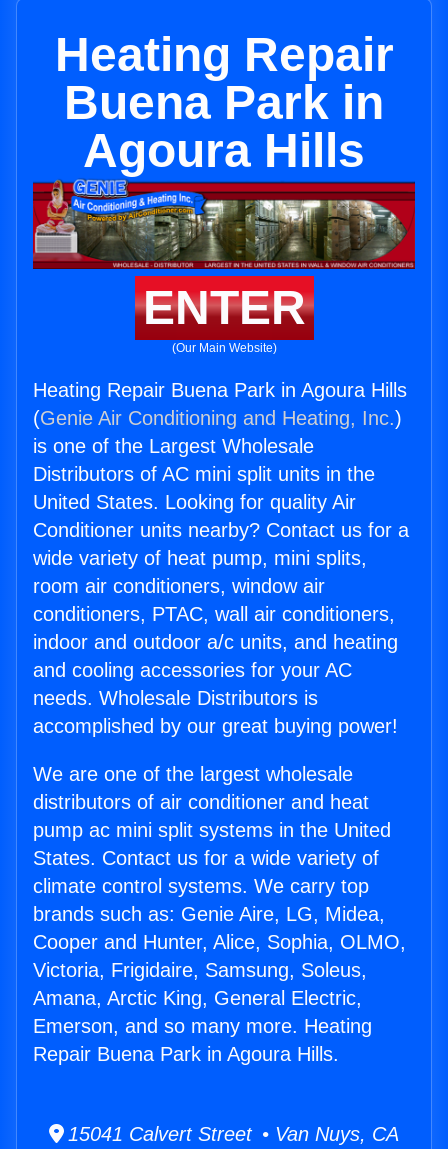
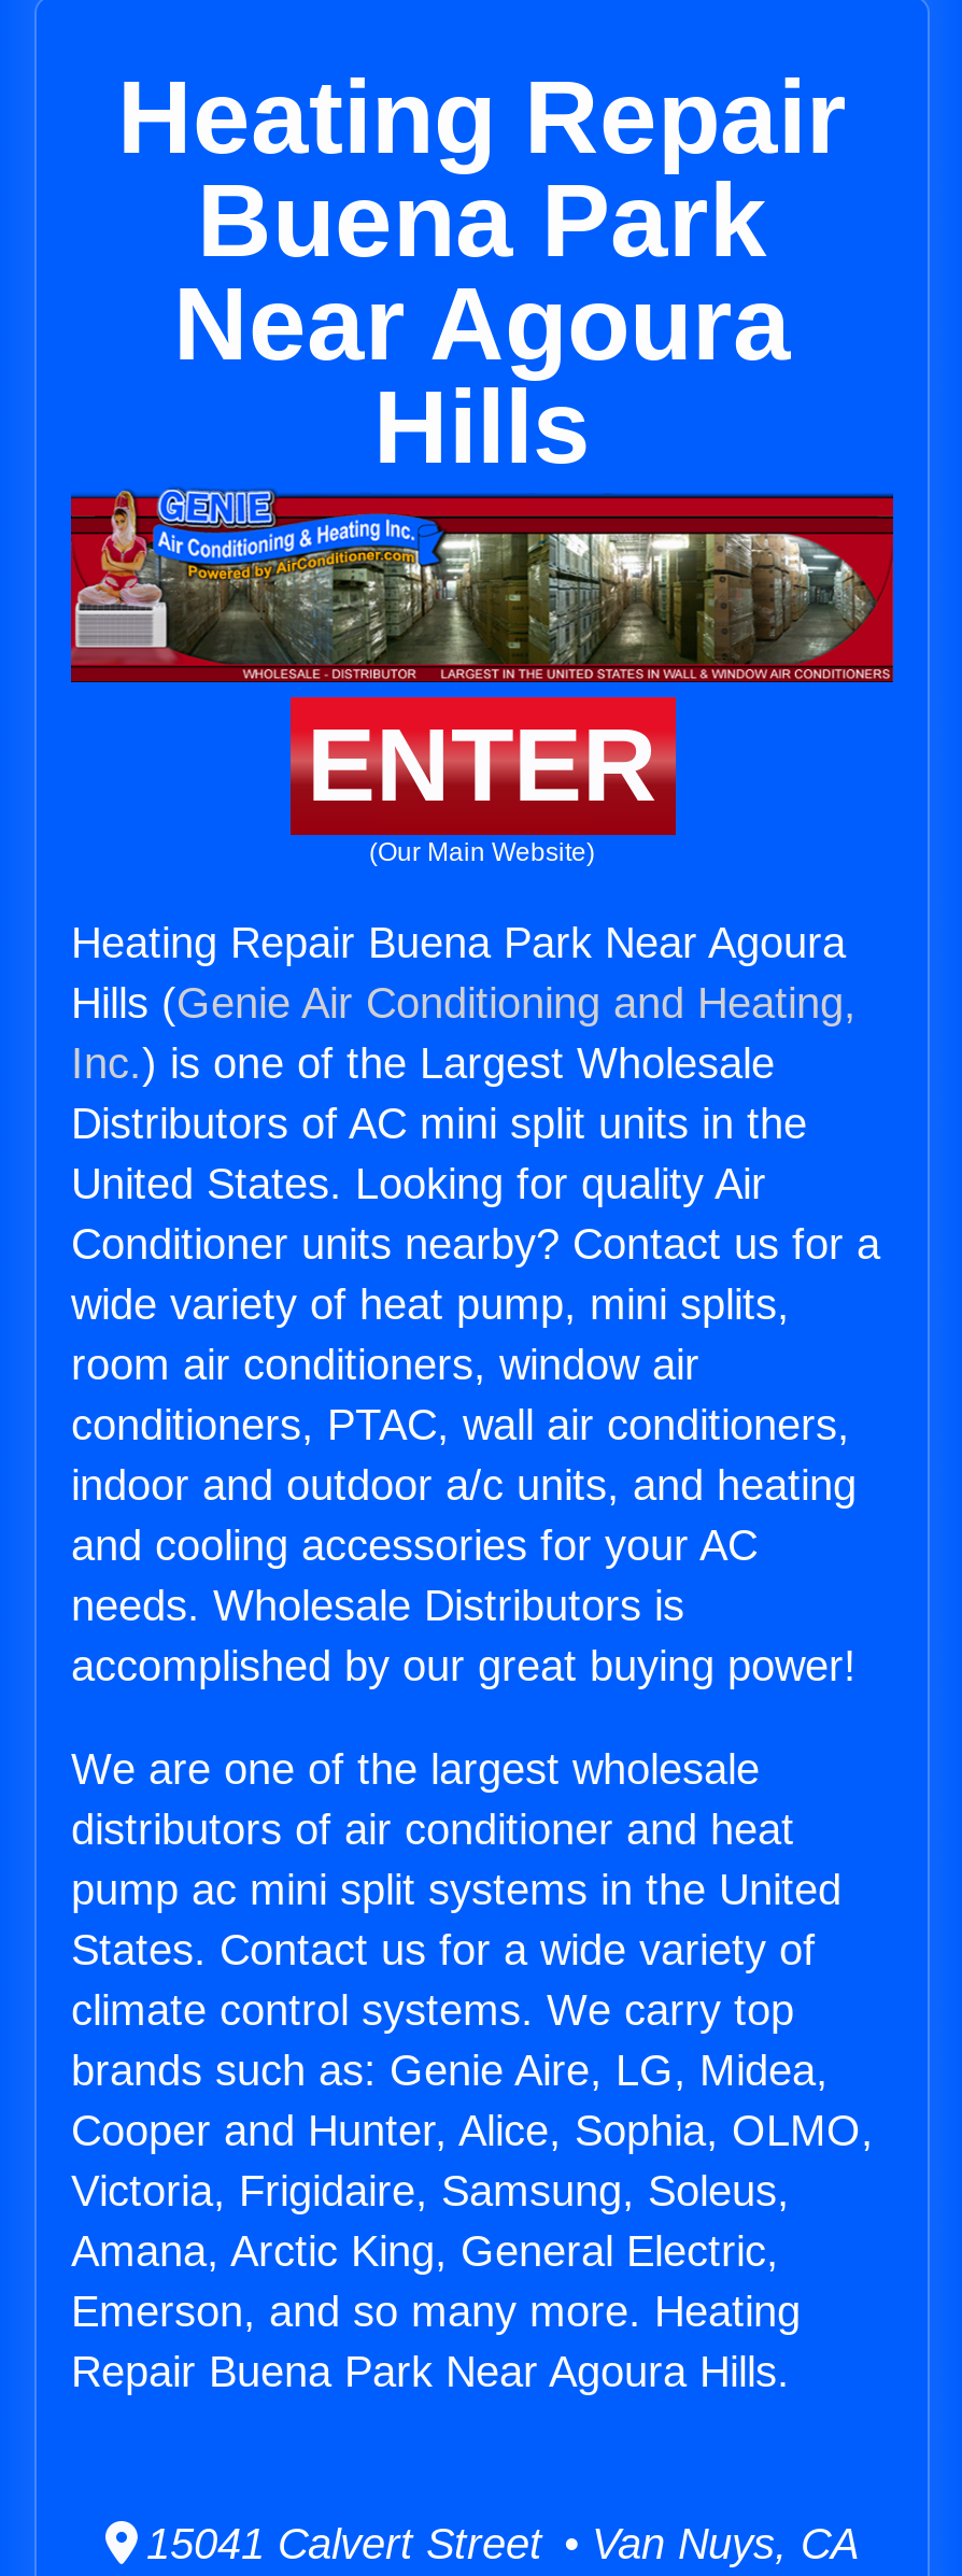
- Buena Park in
- Agoura Hills
+ Buena Park
+ Near Agoura
+ Hills

- Heating Repair Buena Park in Agoura Hills
- (Genie Air Conditioning and Heating, Inc.)
- is one of the Largest Wholesale
+ Heating Repair Buena Park Near Agoura
+ Hills (Genie Air Conditioning and Heating,
+ Inc.) is one of the Largest Wholesale

- Repair Buena Park in Agoura Hills.
+ Repair Buena Park Near Agoura Hills.
